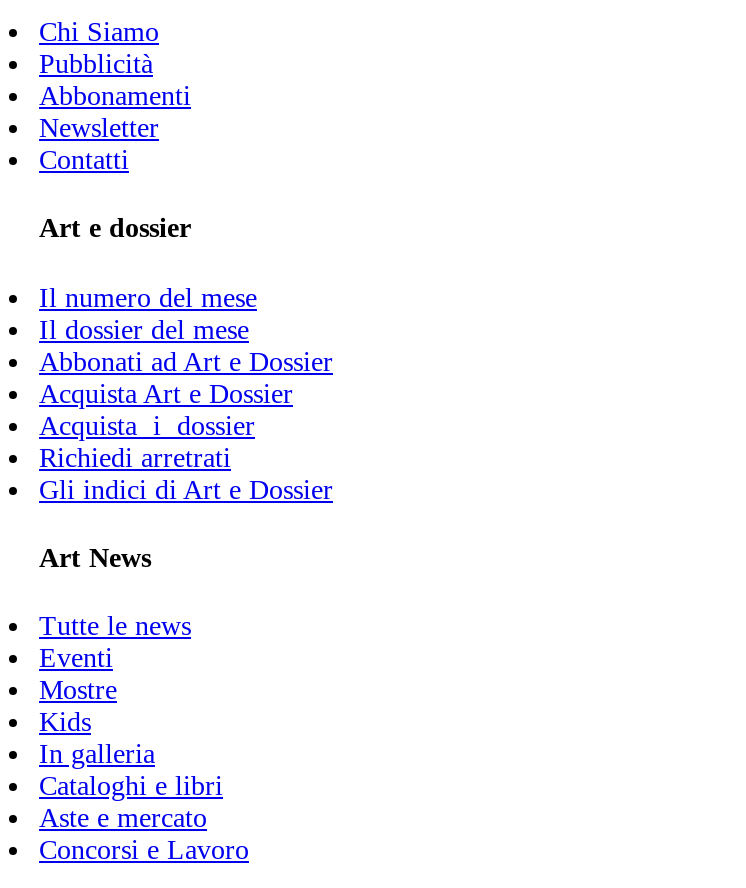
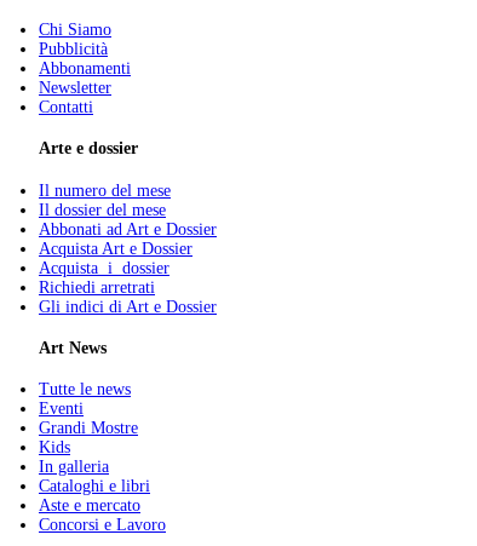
- Art e dossier
+ Arte e dossier

- Mostre
+ Grandi Mostre
